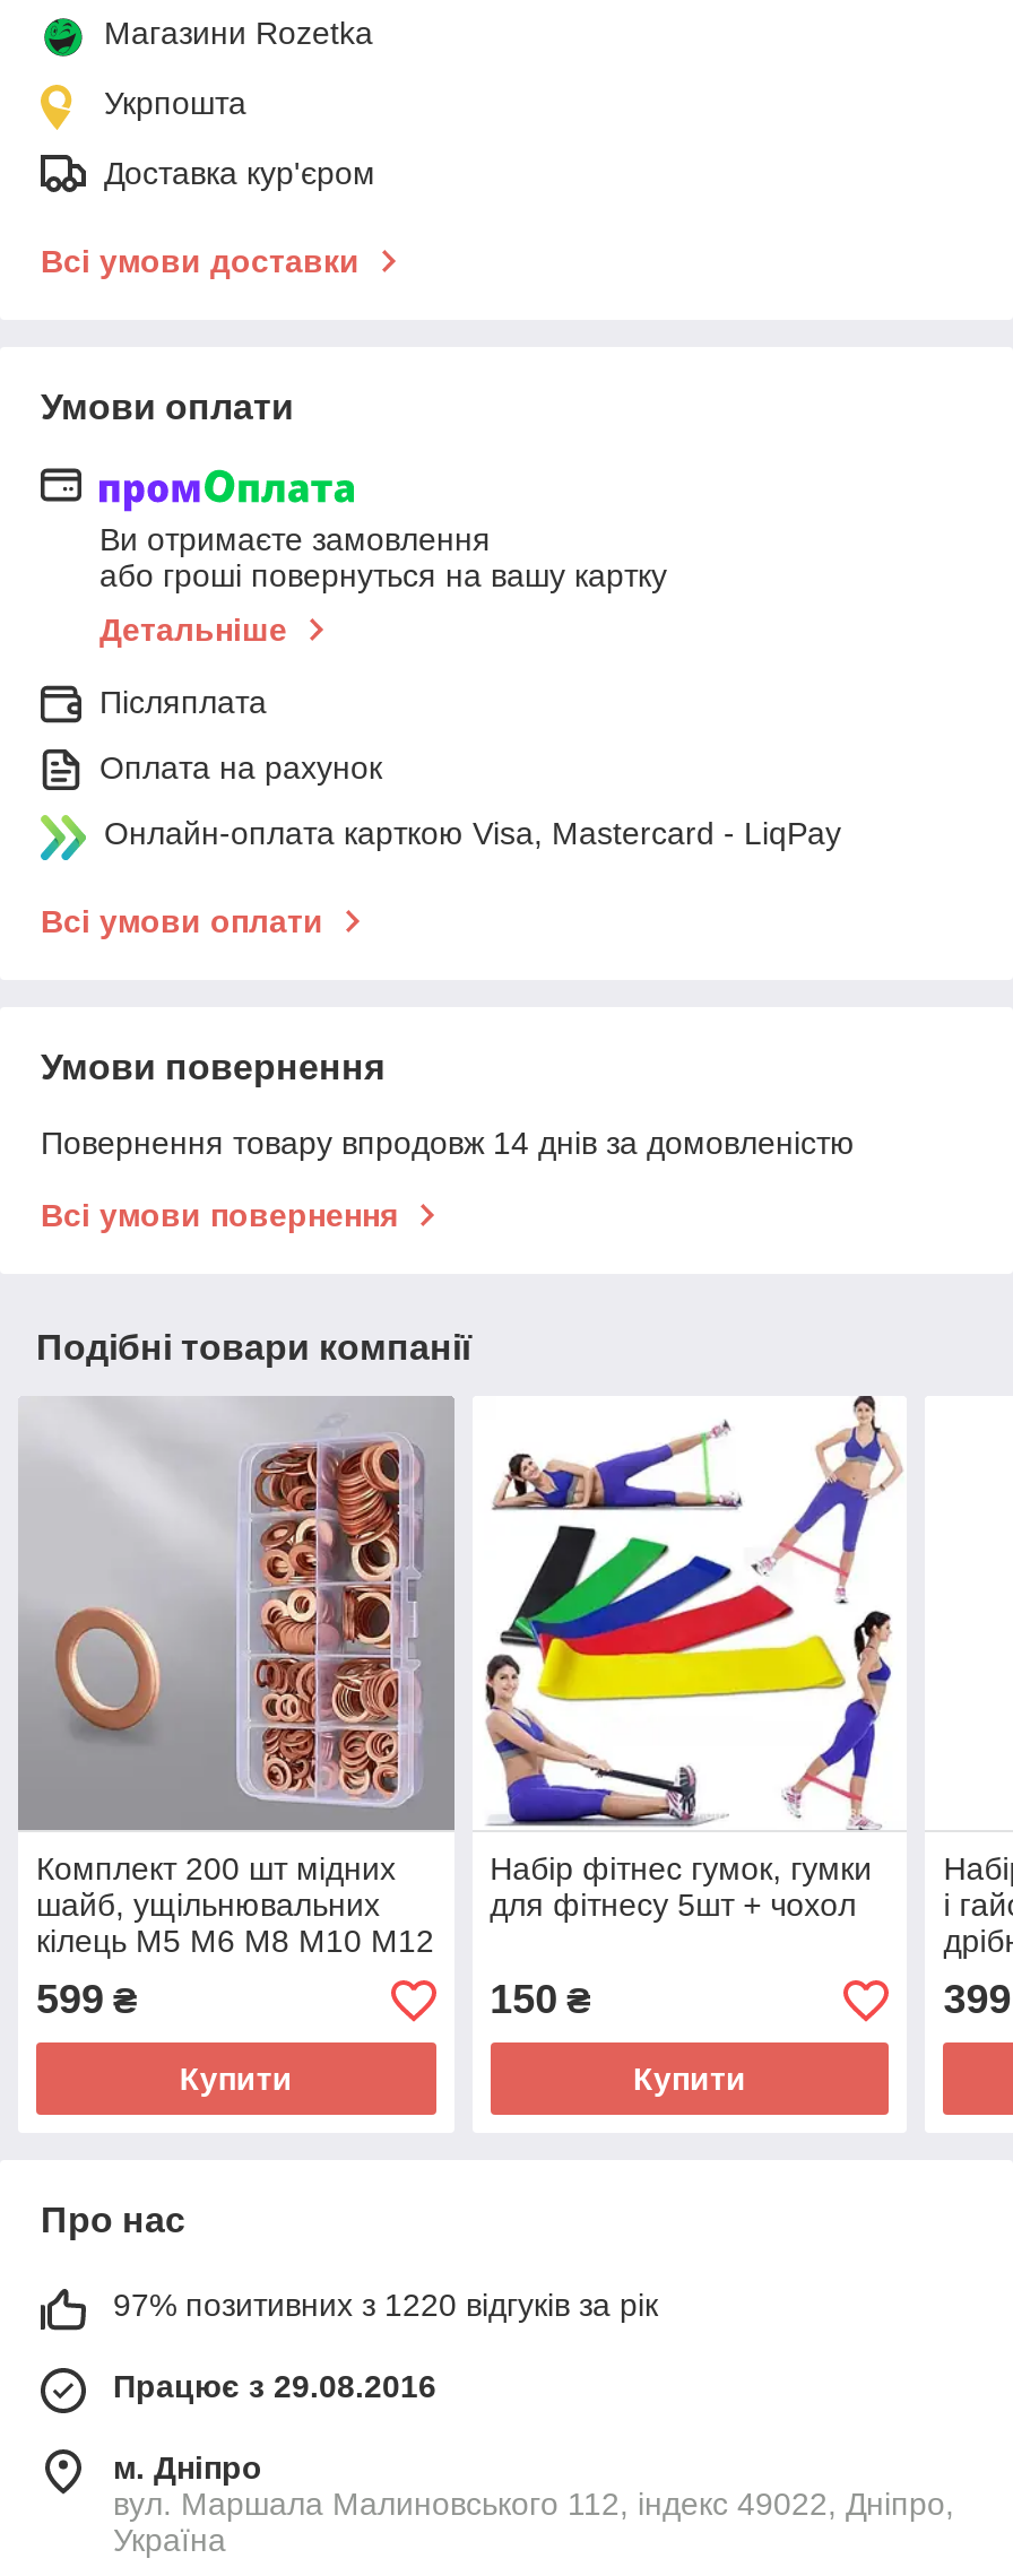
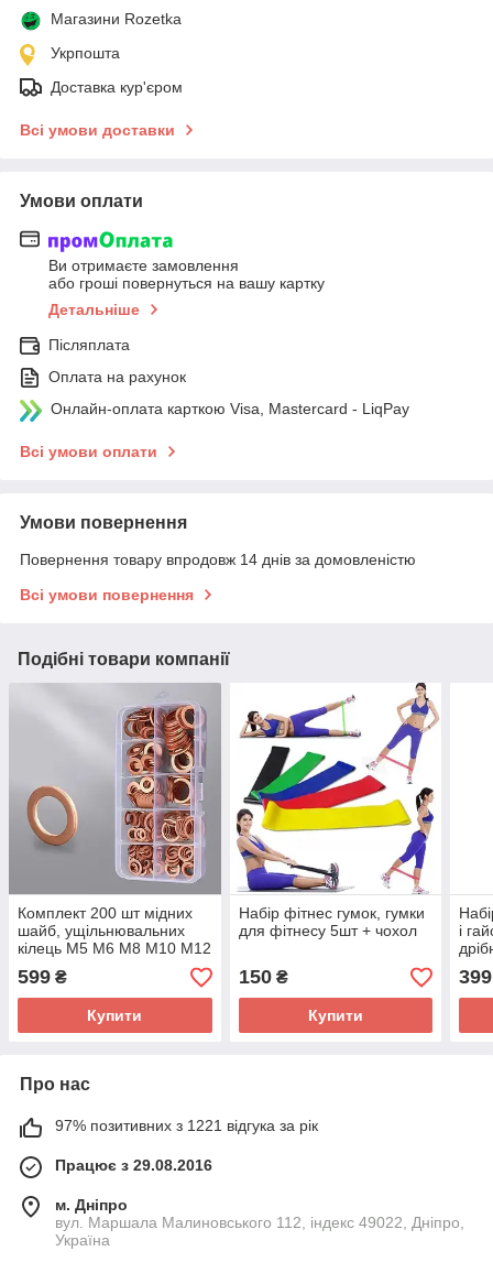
- 97% позитивних з 1220 відгуків за рік
+ 97% позитивних з 1221 відгука за рік
